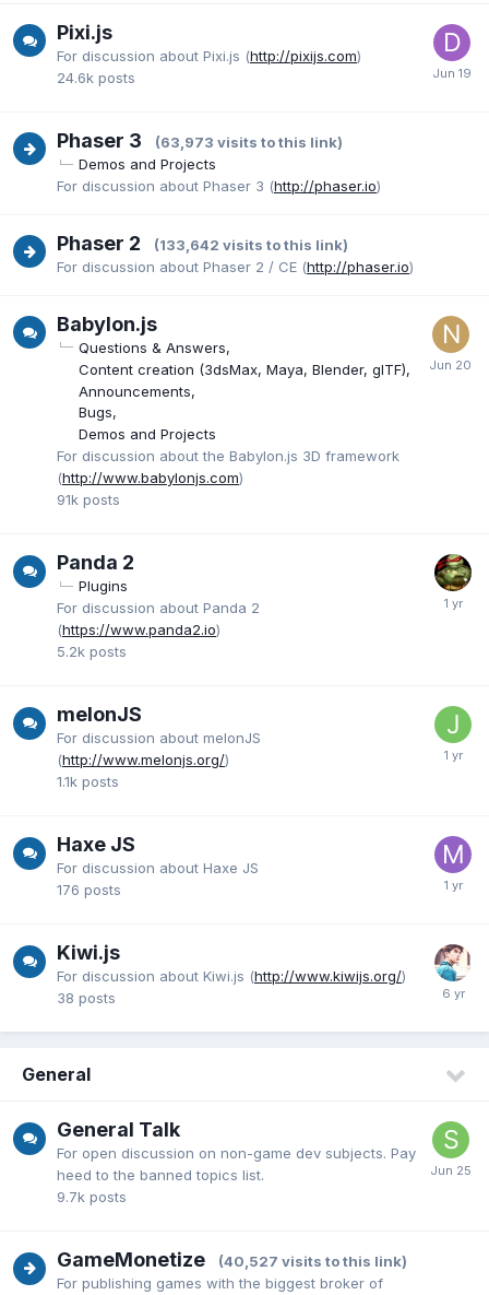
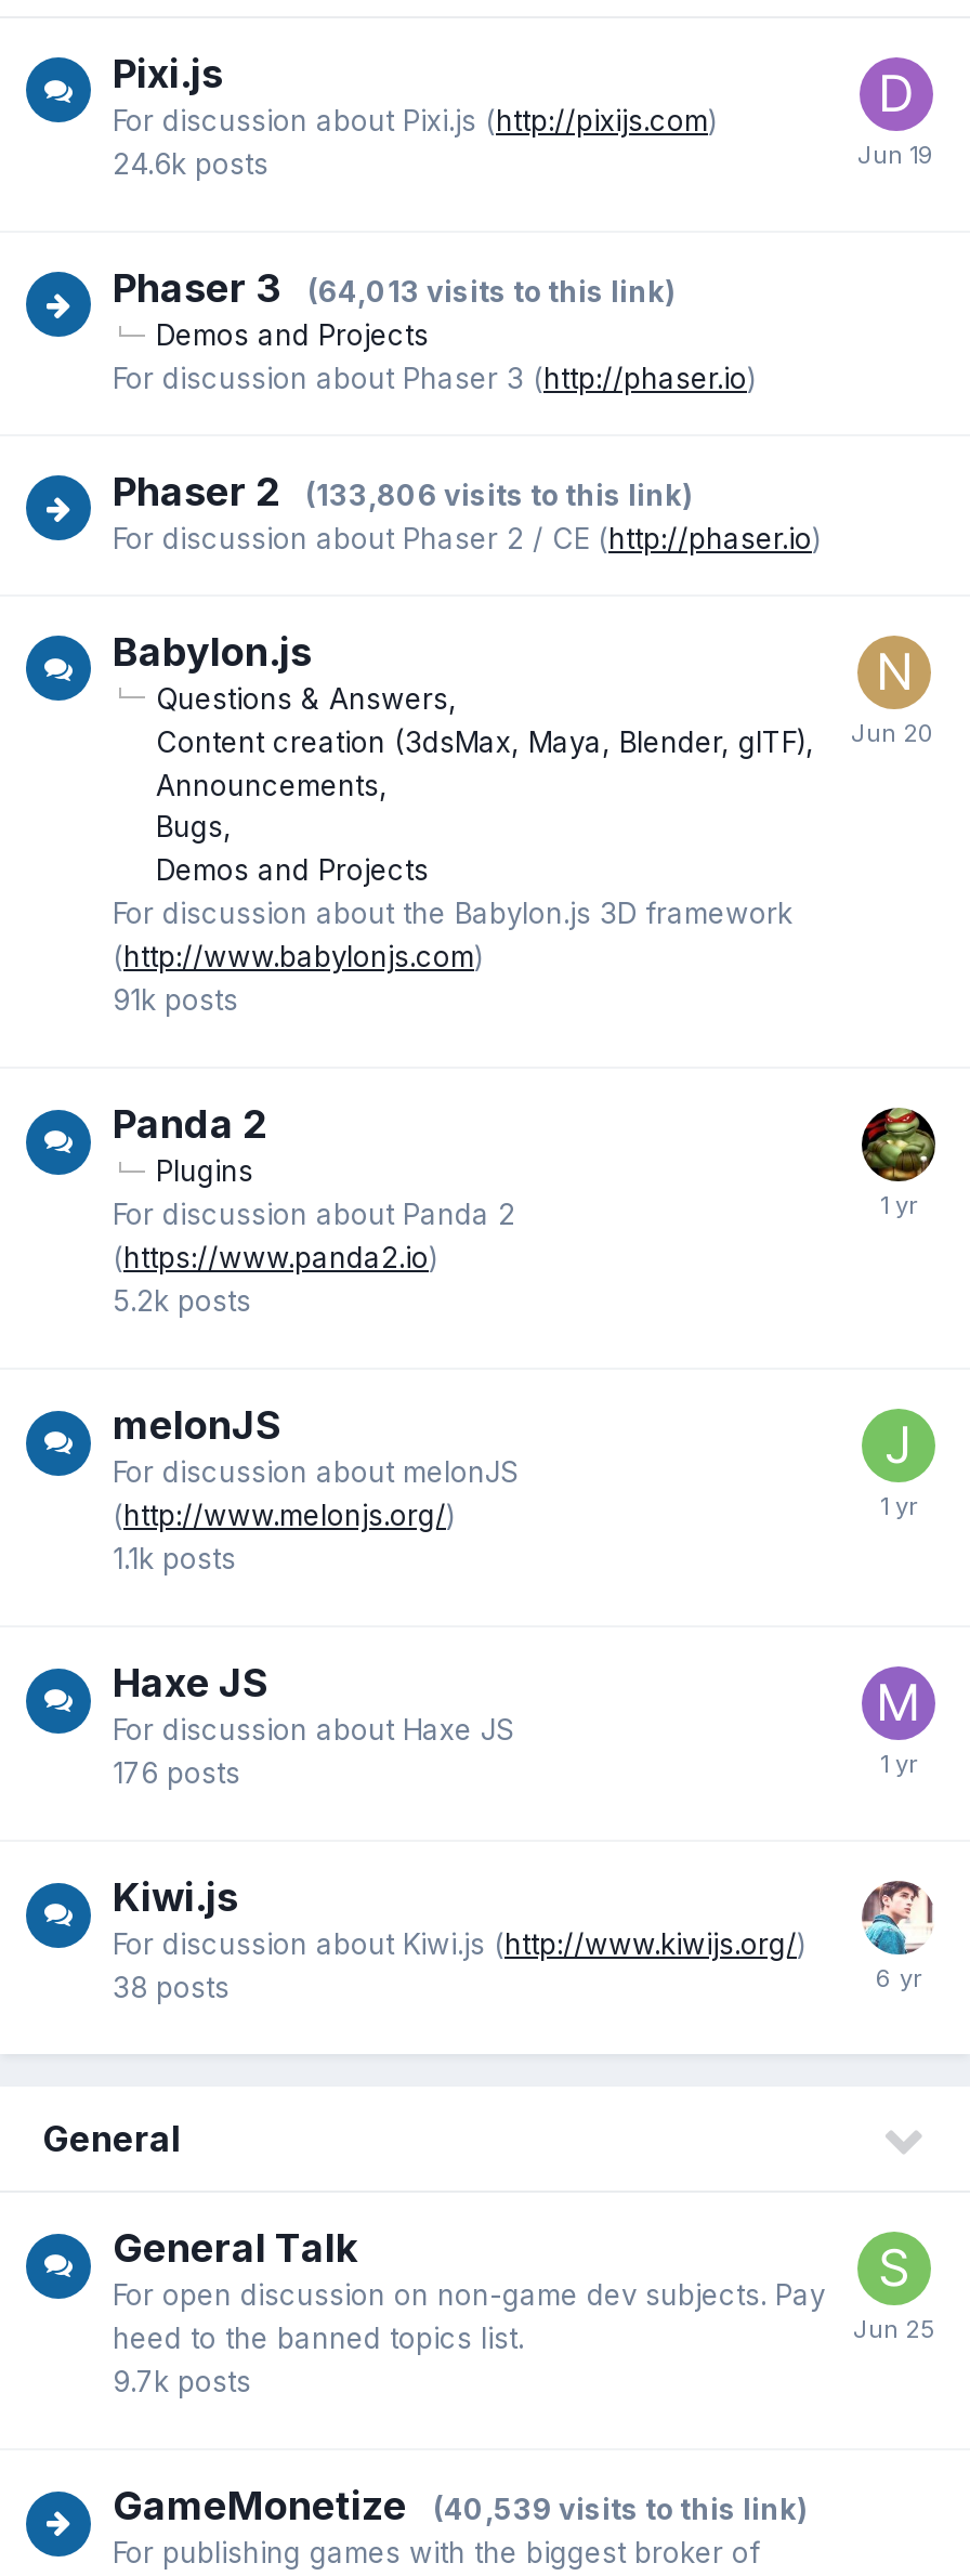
- (63,973 visits to this link)
+ (64,013 visits to this link)

- (133,642 visits to this link)
+ (133,806 visits to this link)

- (40,527 visits to this link)
+ (40,539 visits to this link)
